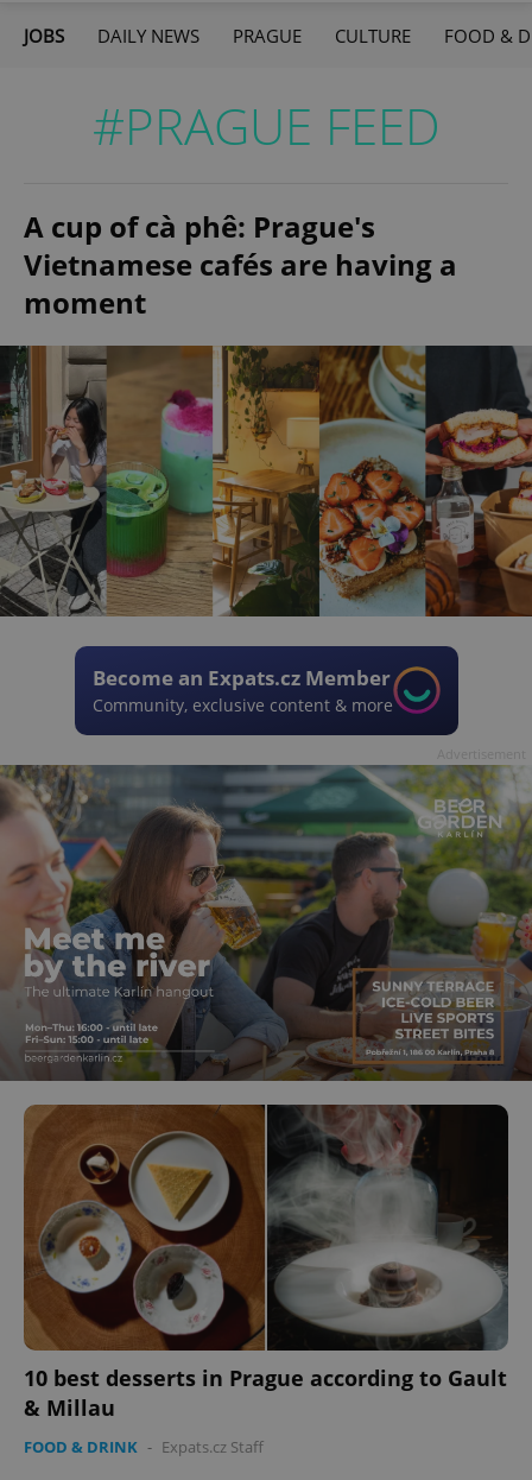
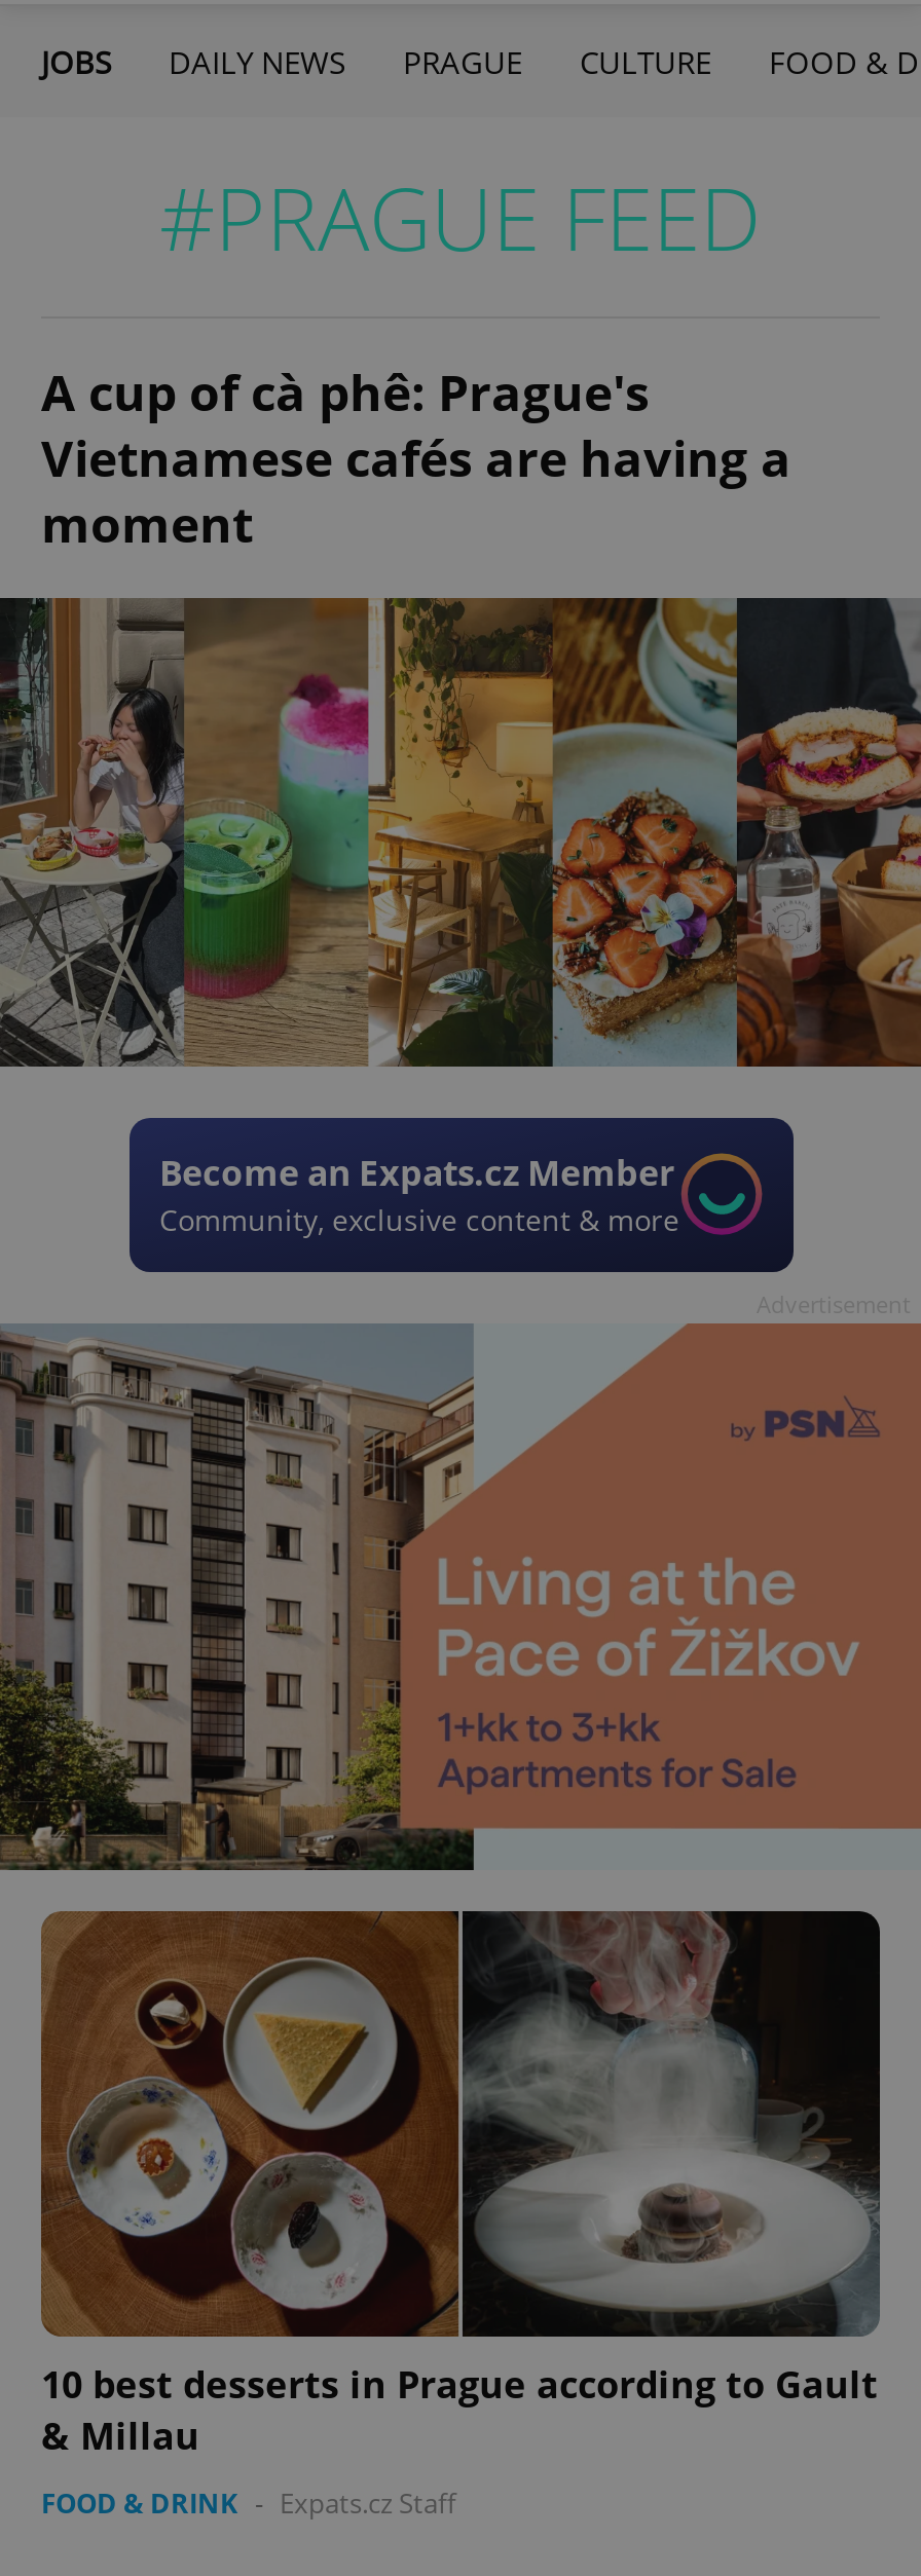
- [image]
+ [image]
